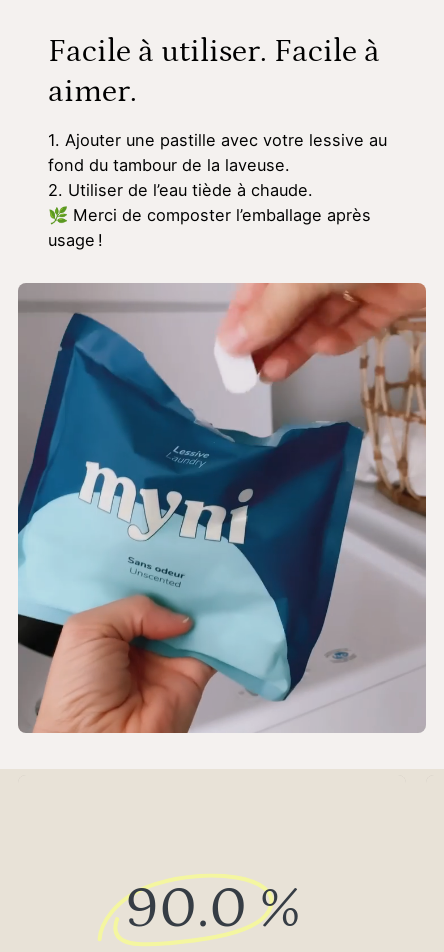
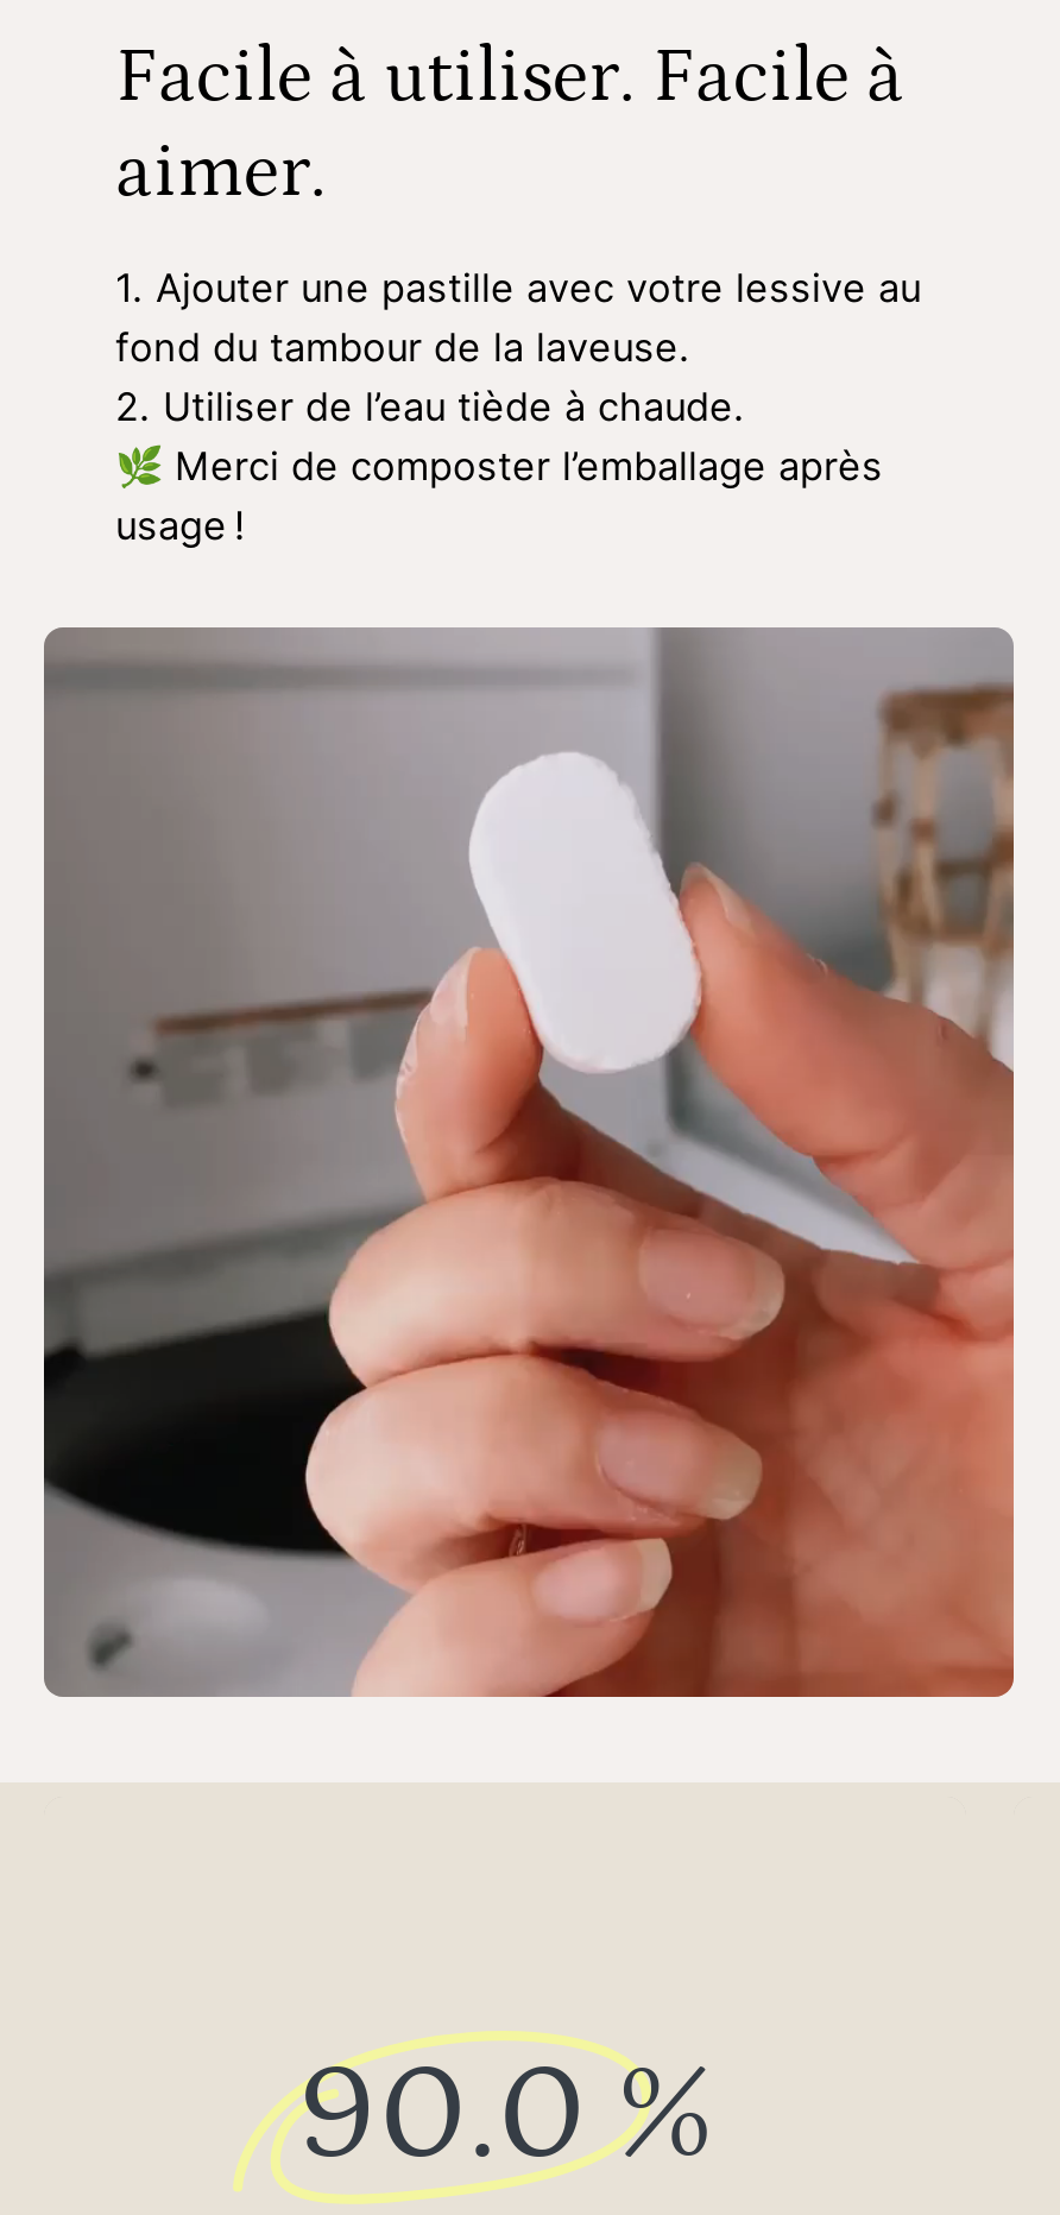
- [image]
+ [image]
